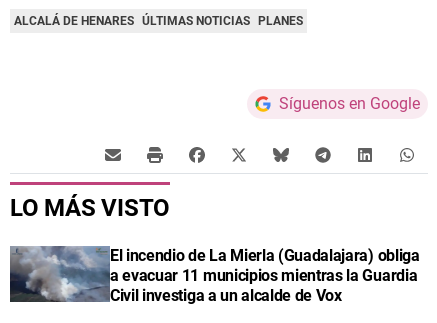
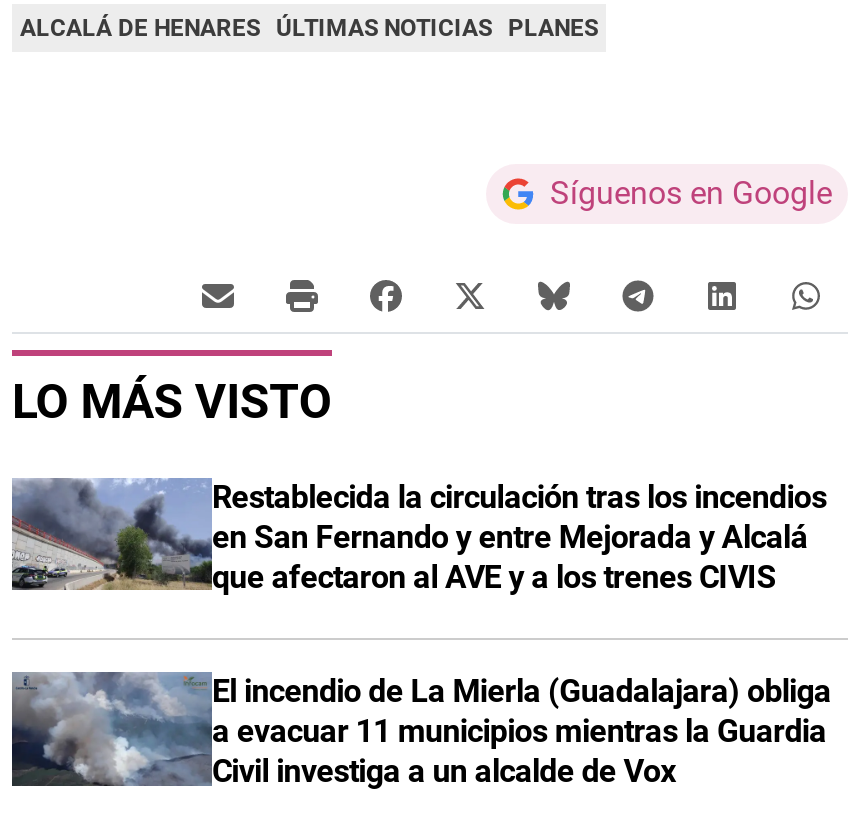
+ [image]
+ Restablecida la circulación tras los incendios
+ en San Fernando y entre Mejorada y Alcalá
+ que afectaron al AVE y a los trenes CIVIS
